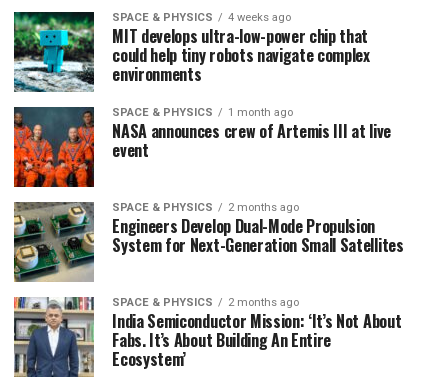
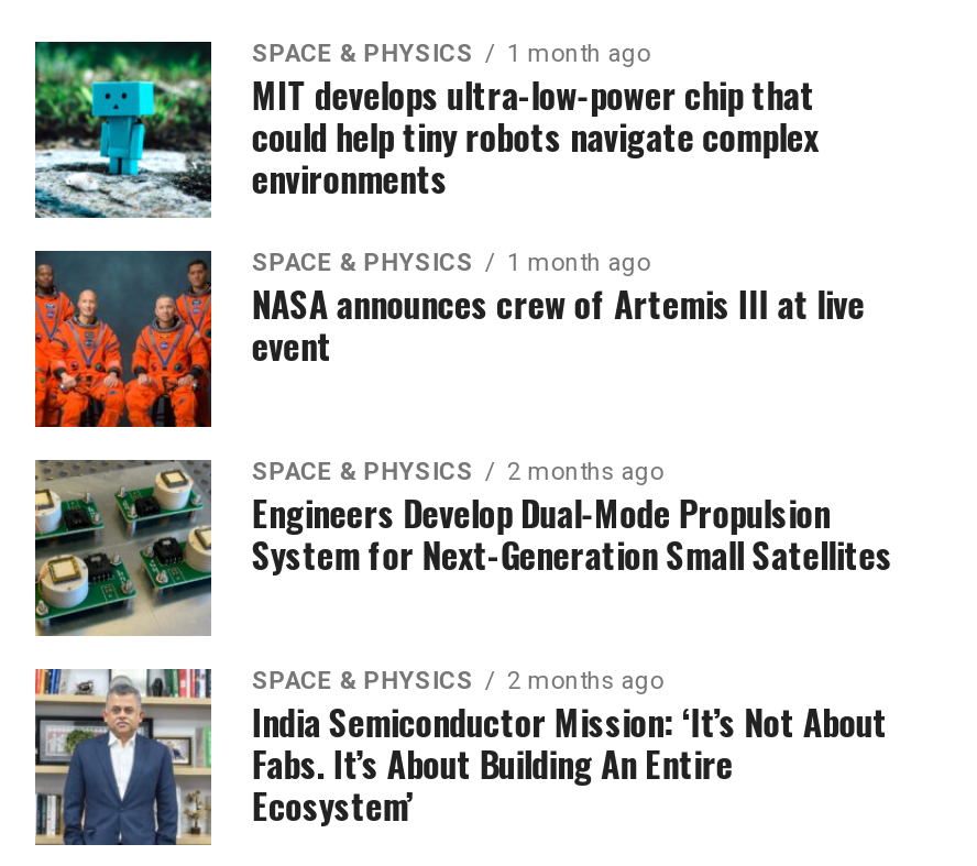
- SPACE & PHYSICS 4 weeks ago
+ SPACE & PHYSICS 1 month ago
